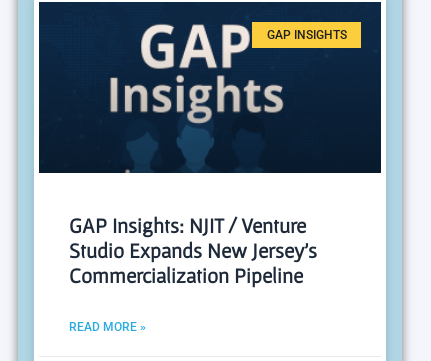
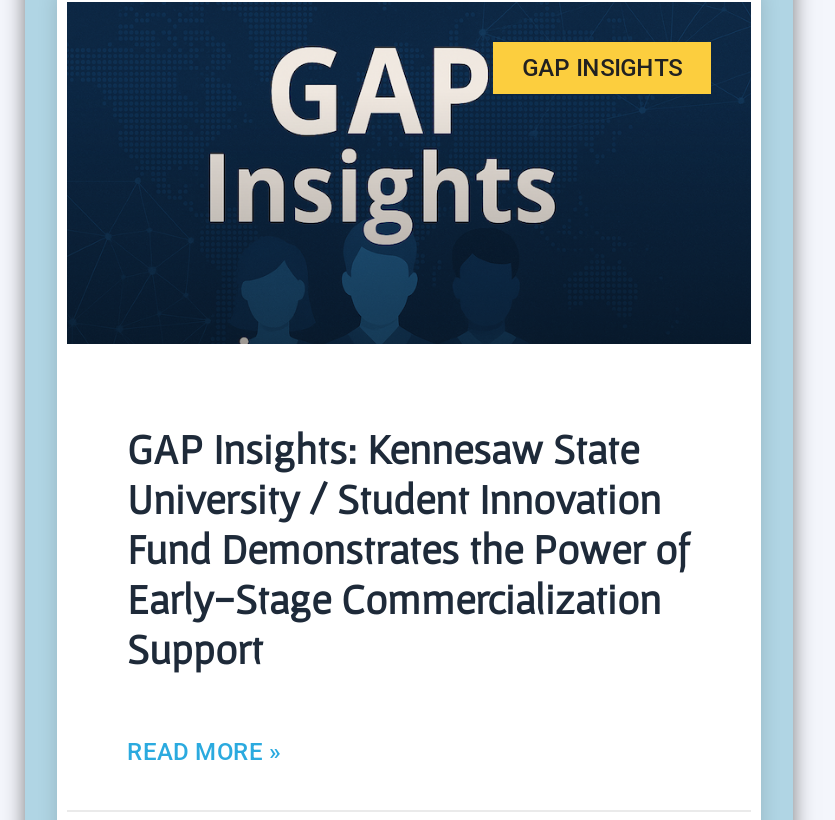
- GAP Insights: NJIT / Venture
- Studio Expands New Jersey’s
- Commercialization Pipeline
+ GAP Insights: Kennesaw State
+ University / Student Innovation
+ Fund Demonstrates the Power of
+ Early-Stage Commercialization
+ Support
